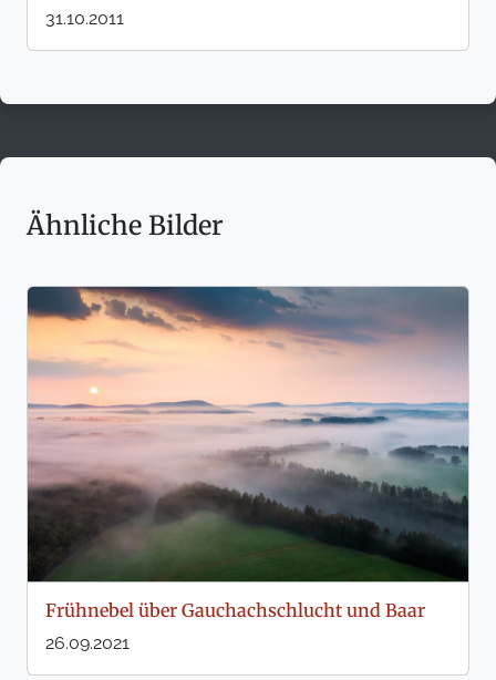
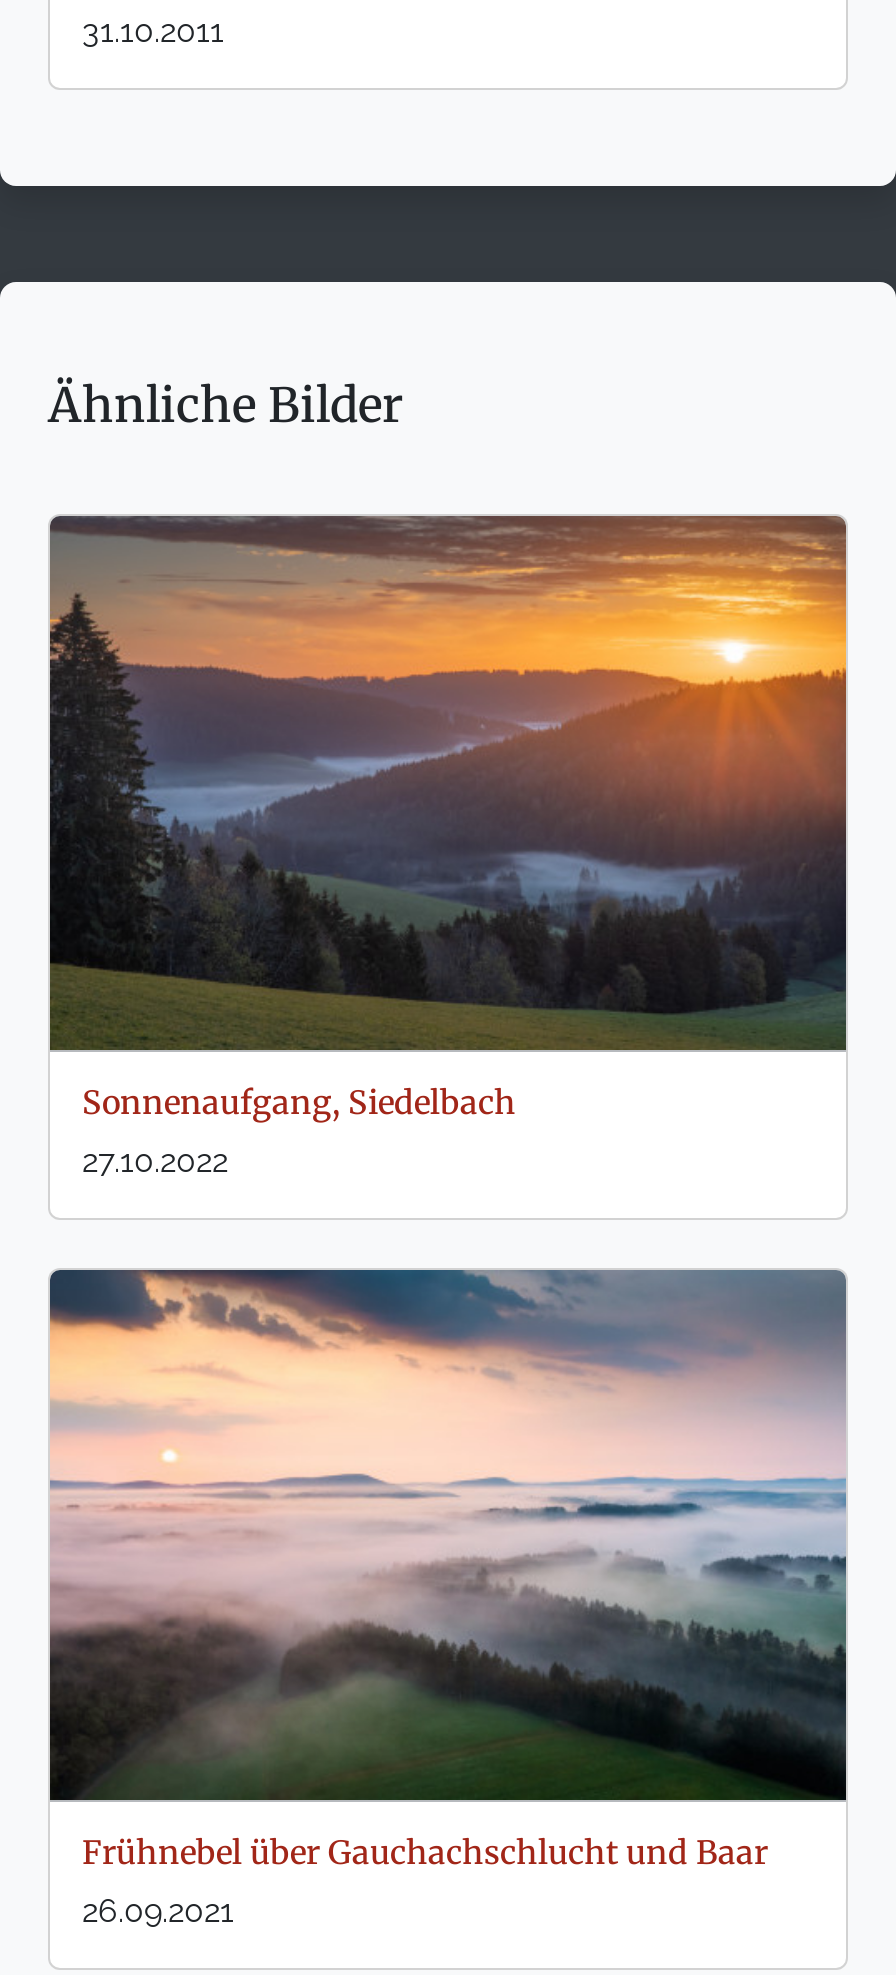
+ [image]
+ Sonnenaufgang, Siedelbach
+ 27.10.2022
